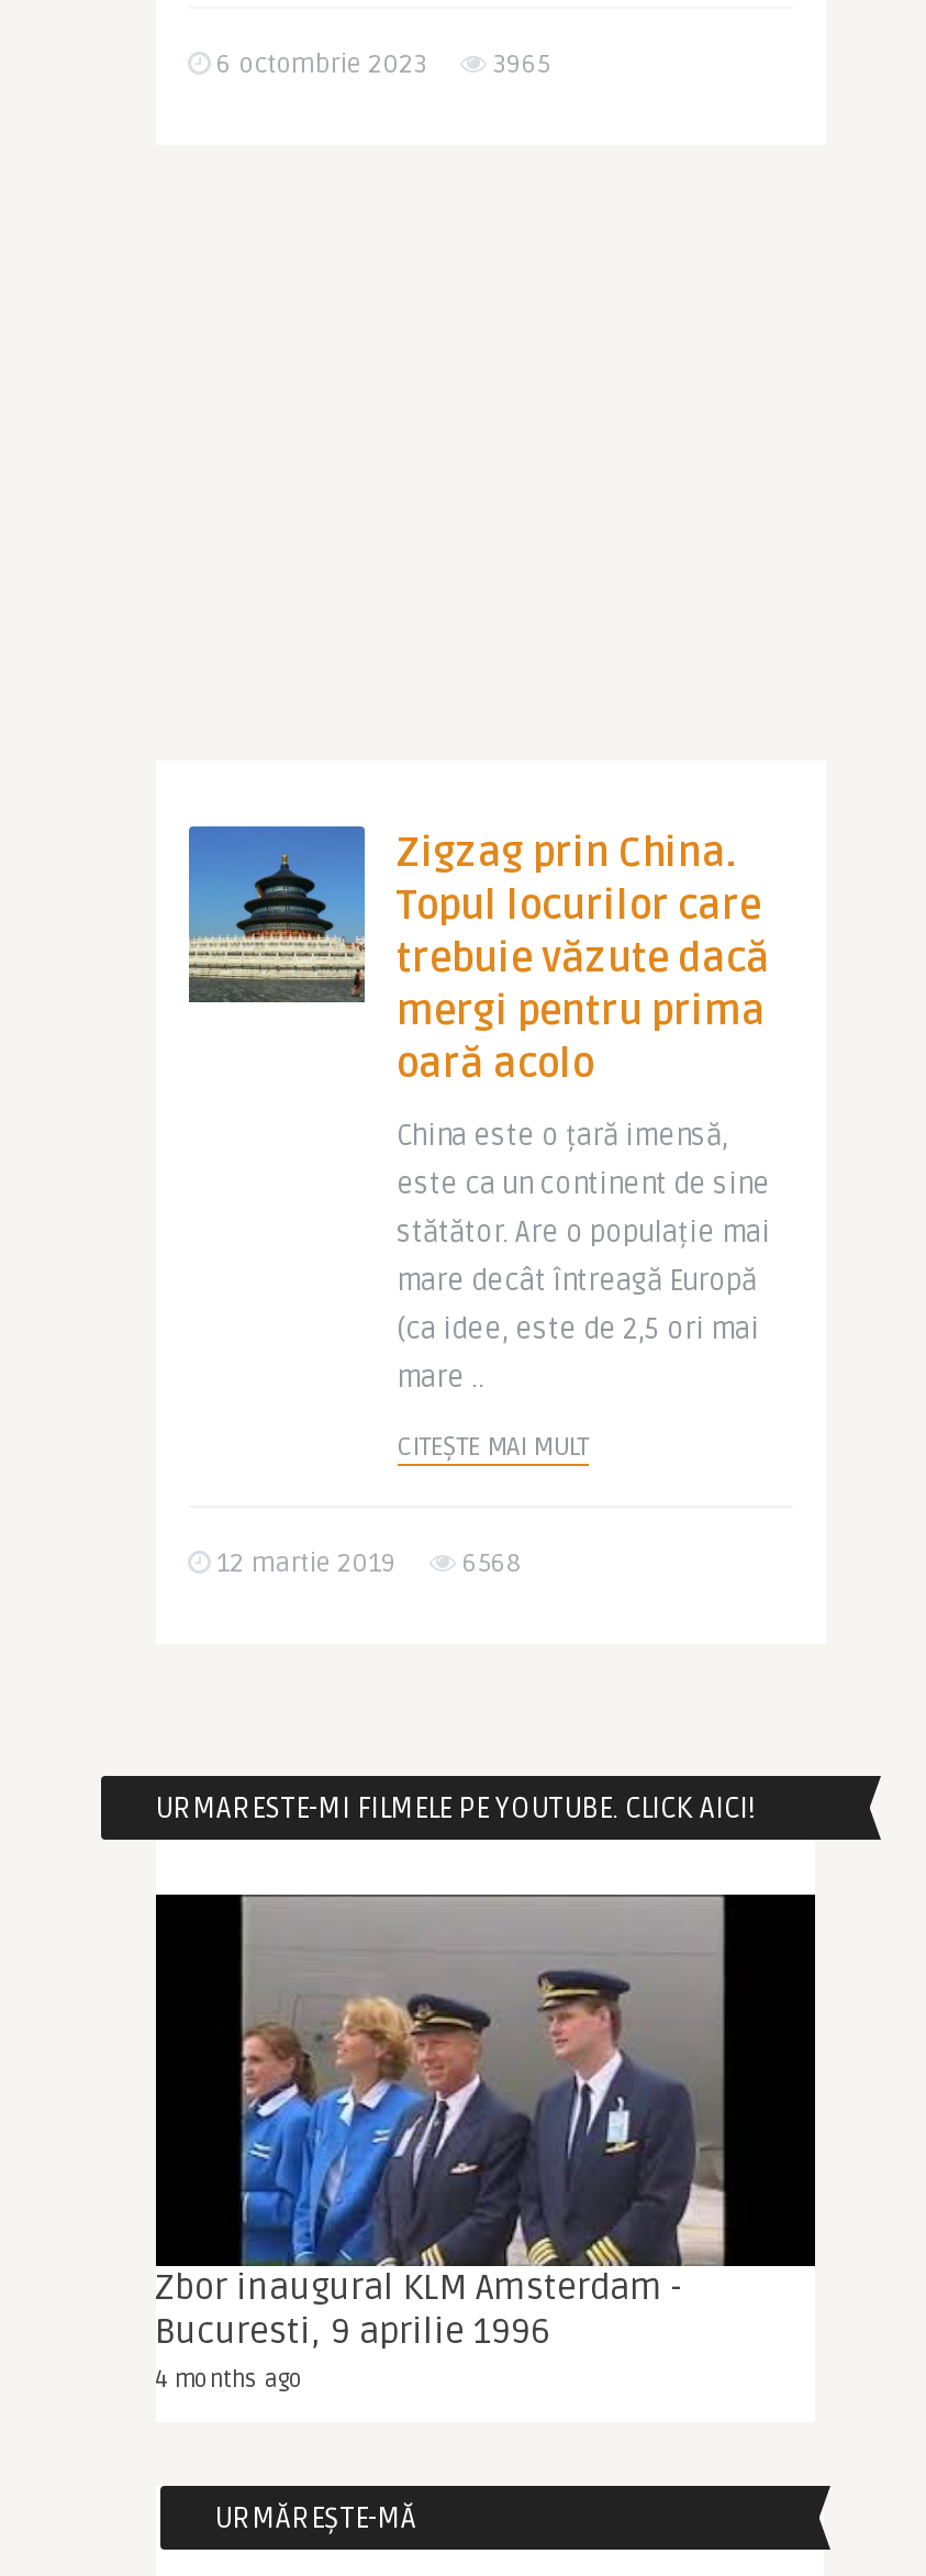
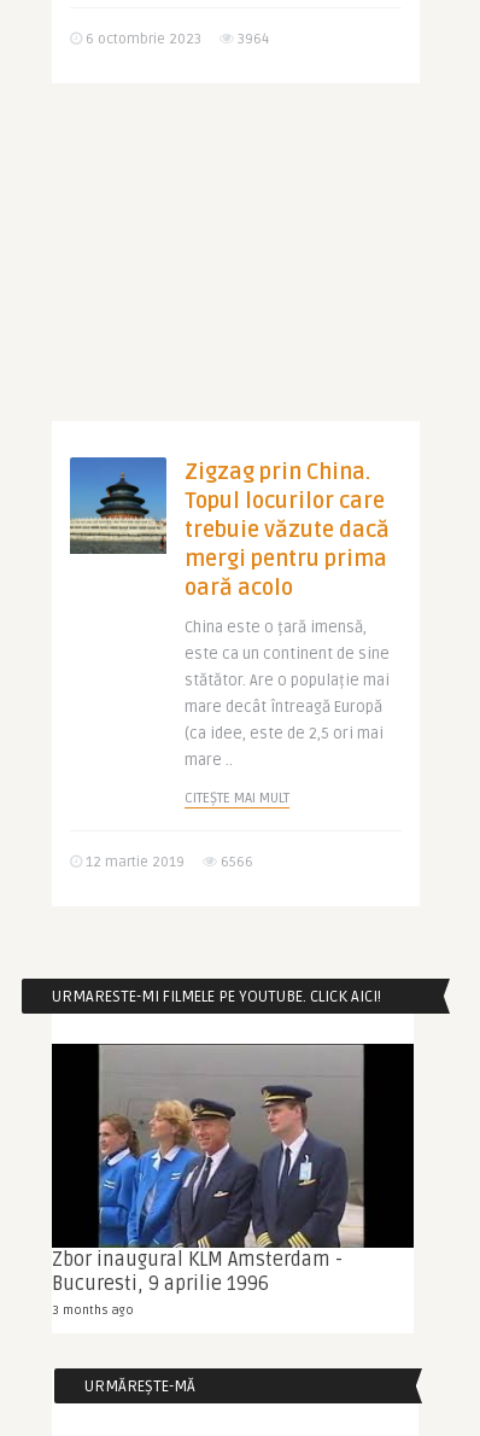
- 6 octombrie 2023 3965
+ 6 octombrie 2023 3964

- 12 martie 2019 6568
+ 12 martie 2019 6566

- 4 months ago
+ 3 months ago
